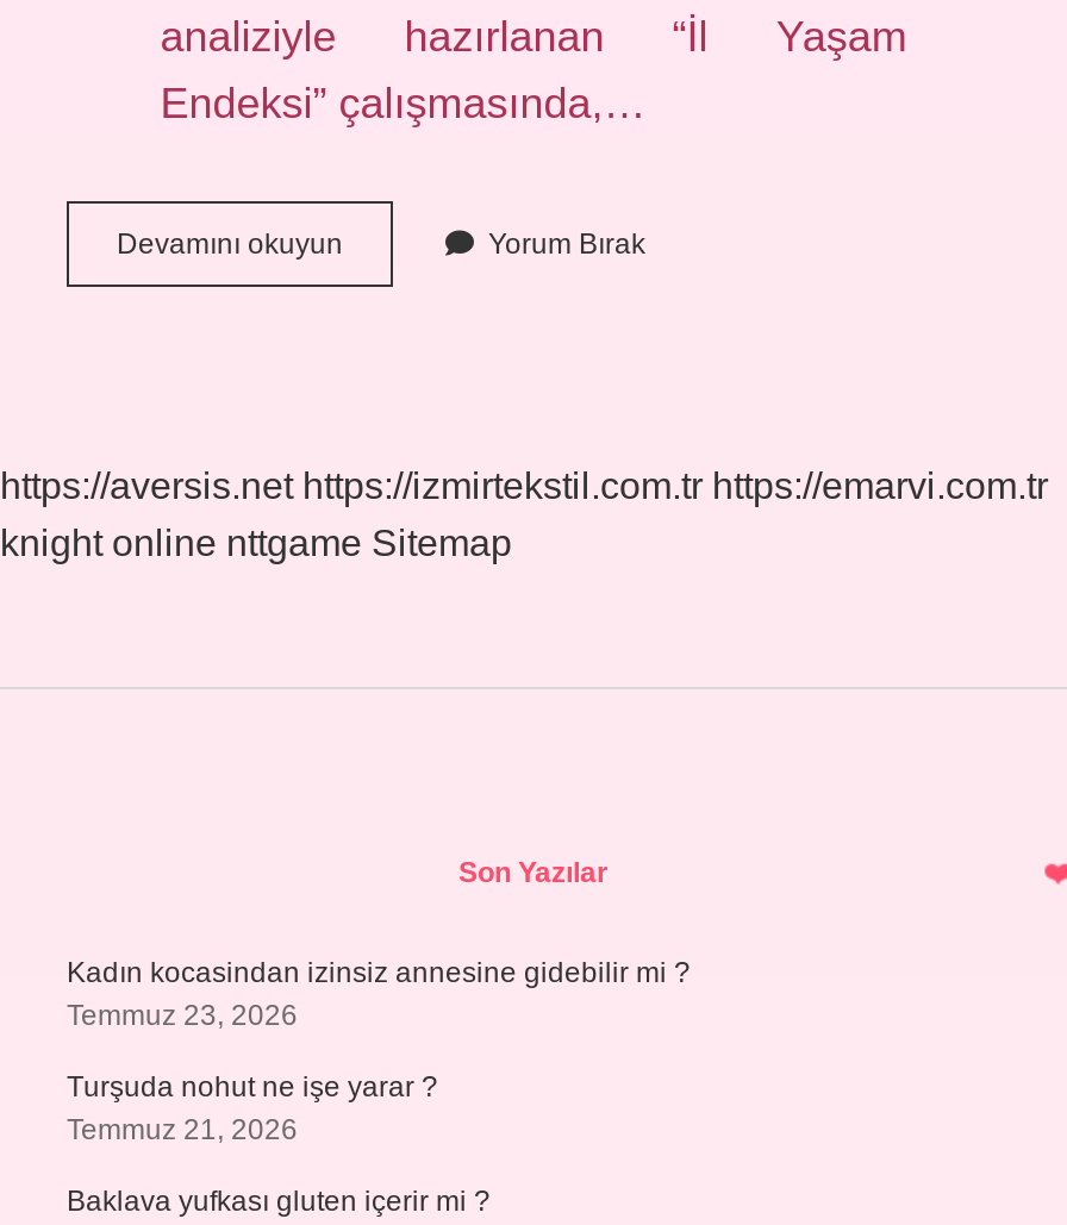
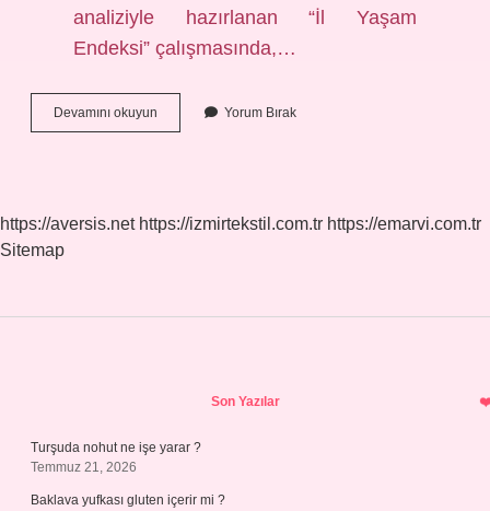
- knight online nttgame Sitemap
+ Sitemap

- Kadın kocasindan izinsiz annesine gidebilir mi ?
- Temmuz 23, 2026
